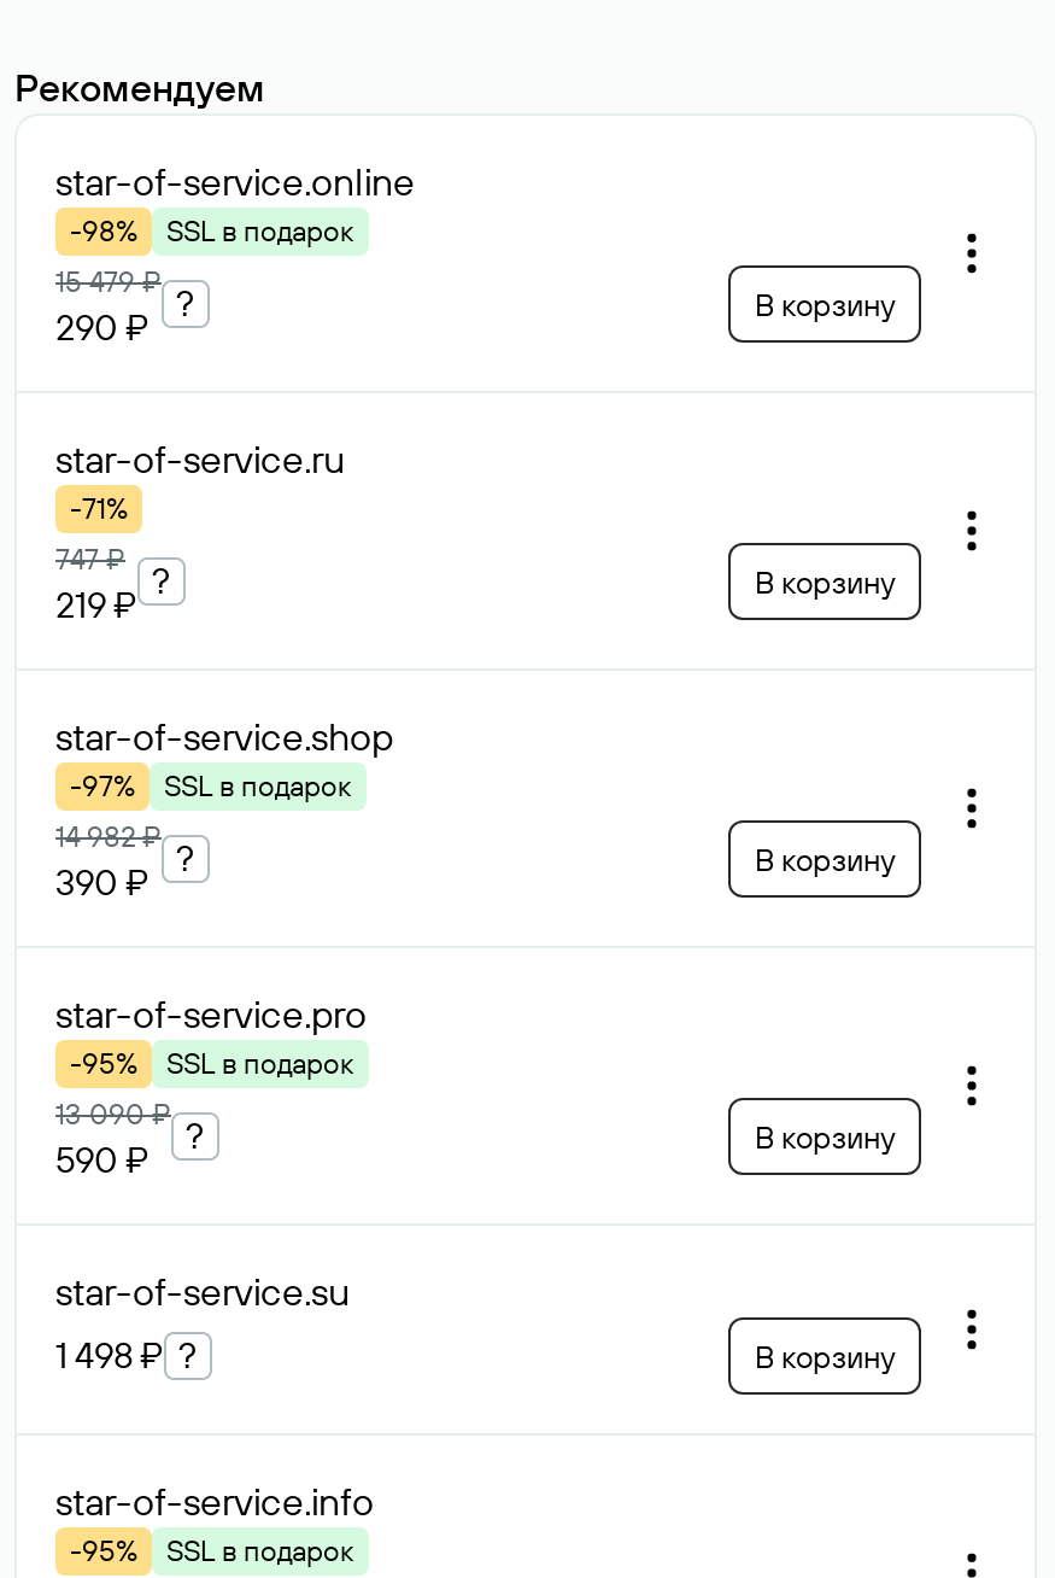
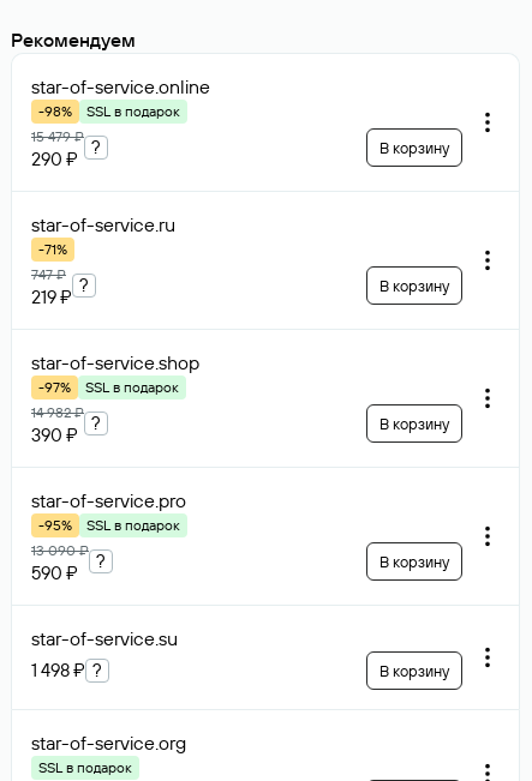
- star-of-service.info
- -95%
+ star-of-service.org
